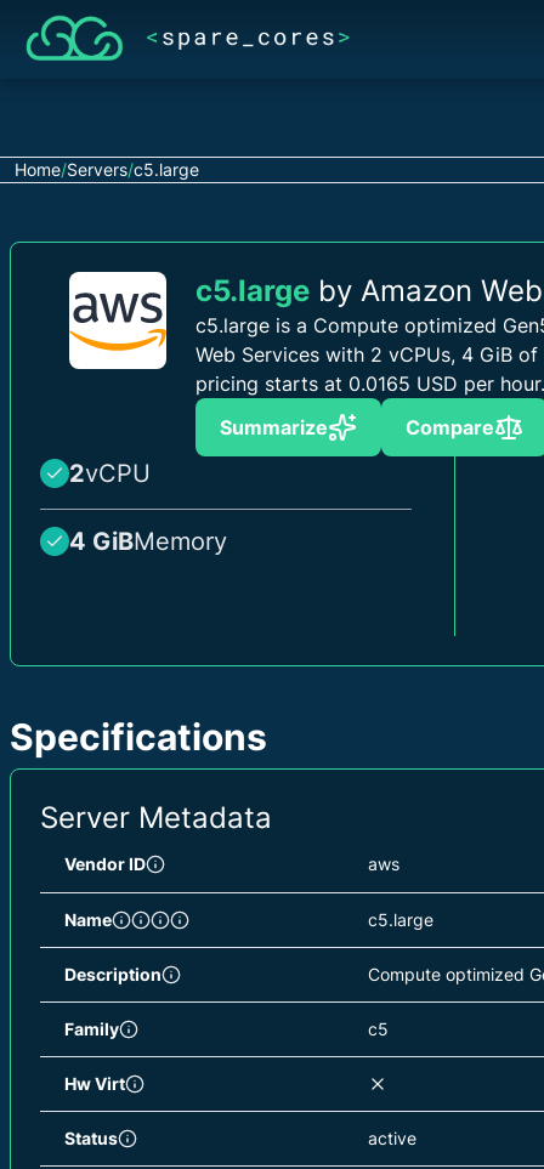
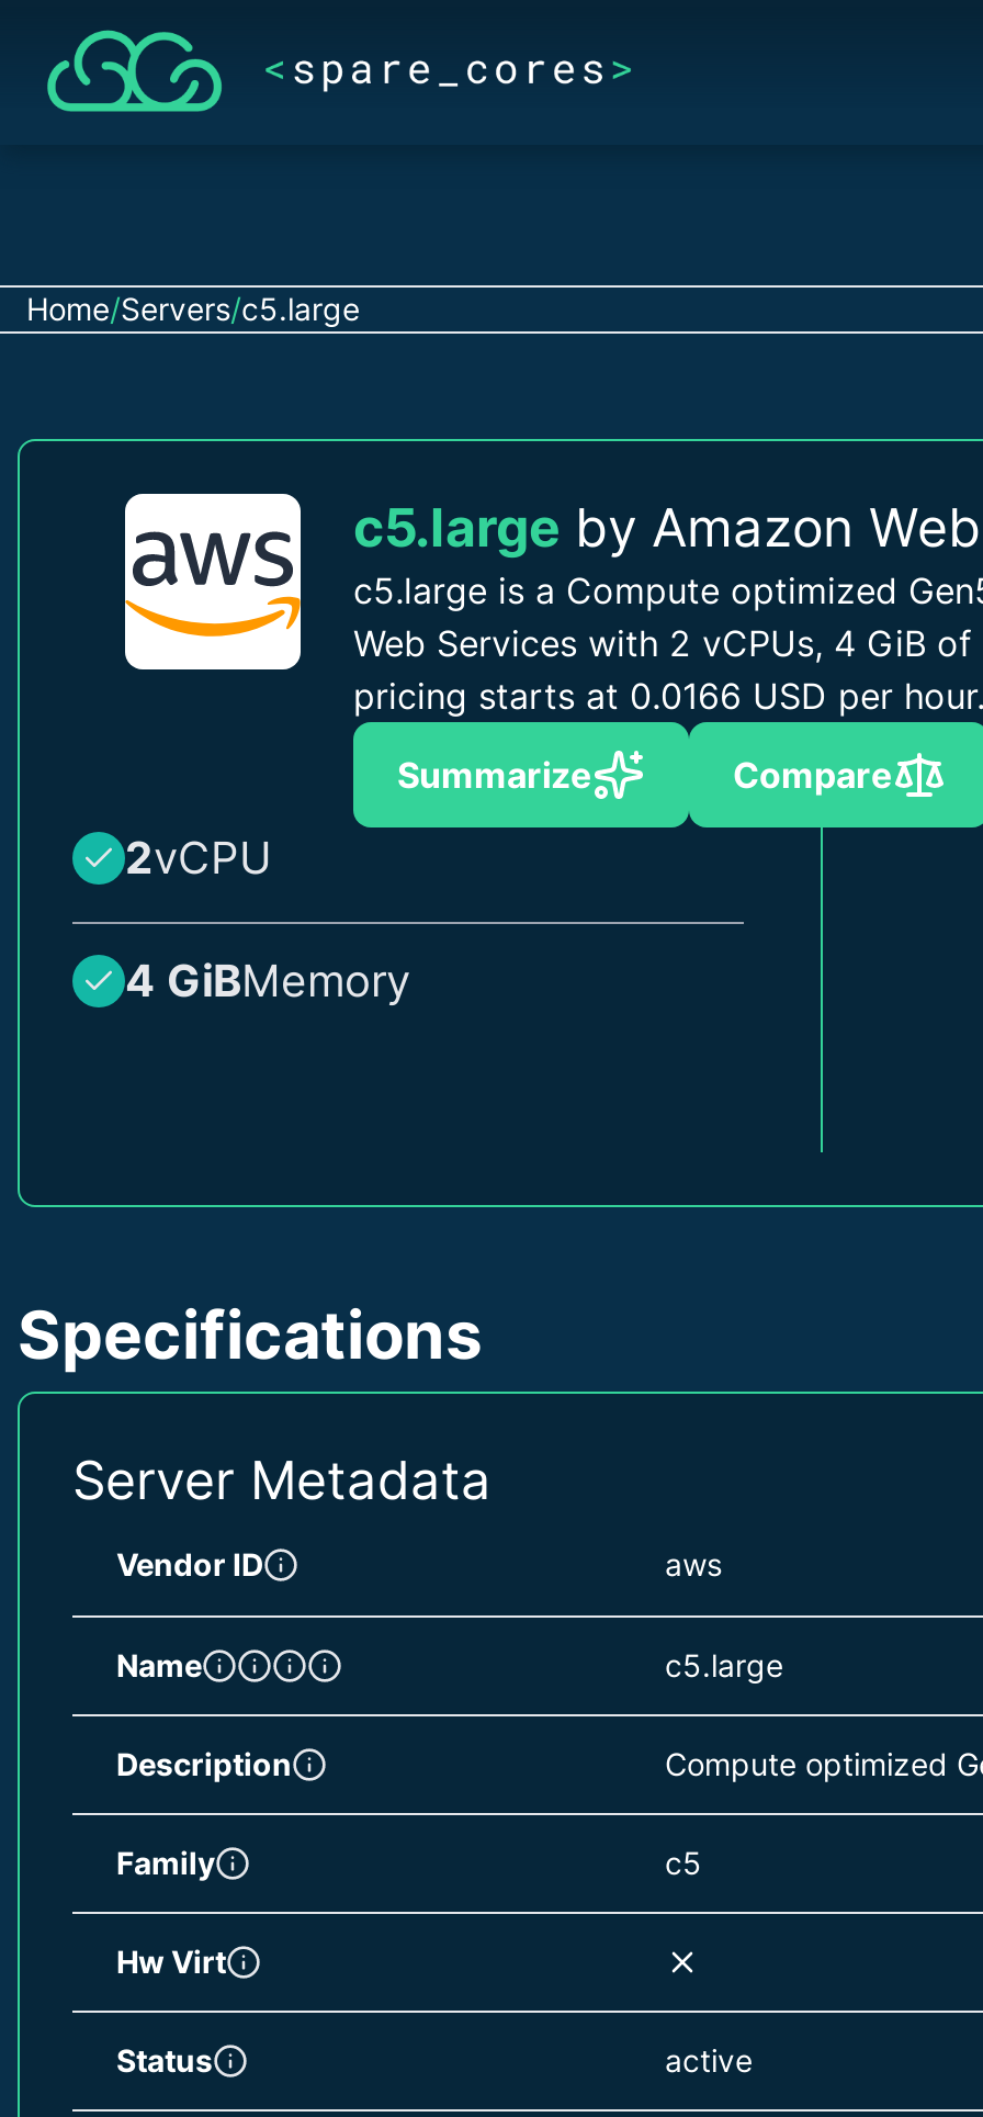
- pricing starts at 0.0165 USD per hour.
+ pricing starts at 0.0166 USD per hour.
